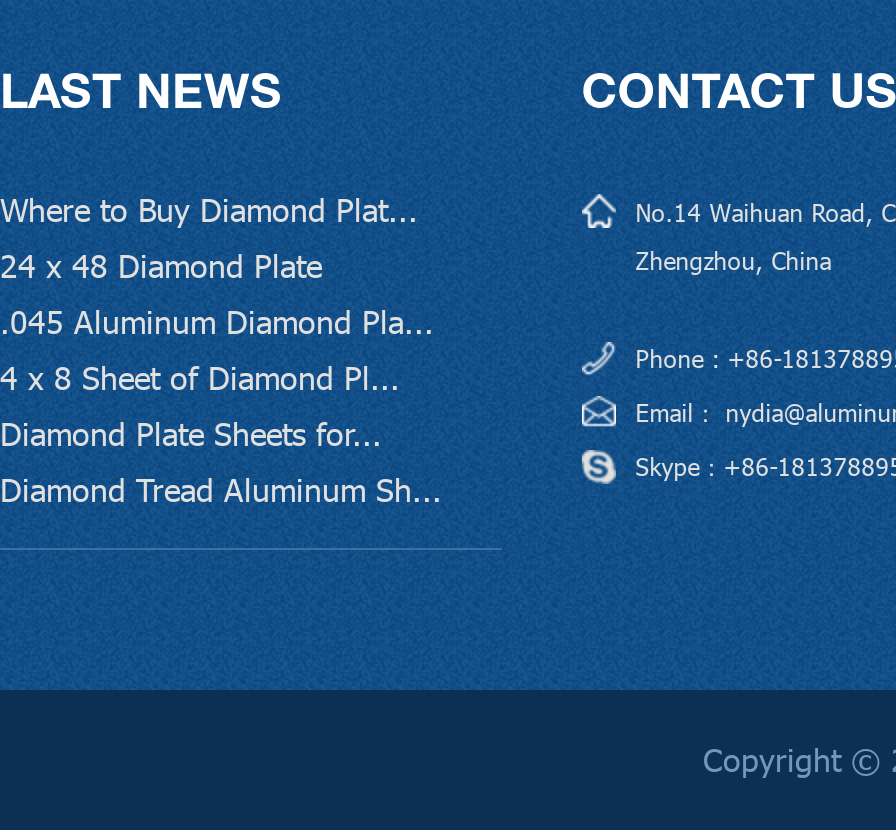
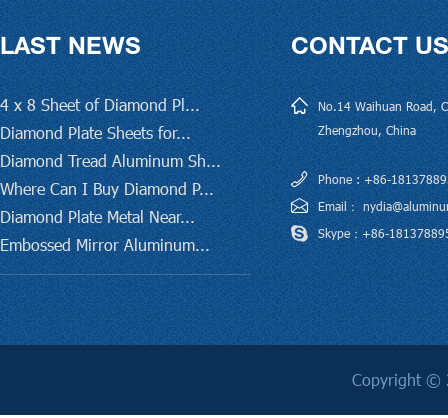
- Where to Buy Diamond Plat...
- 24 x 48 Diamond Plate
- .045 Aluminum Diamond Pla...

moved up: 4 x 8 Sheet of Diamond Pl... | Diamond Plate Sheets for... | Diamond Tread Aluminum Sh...

+ Where Can I Buy Diamond P...
+ Diamond Plate Metal Near...
+ Embossed Mirror Aluminum...
